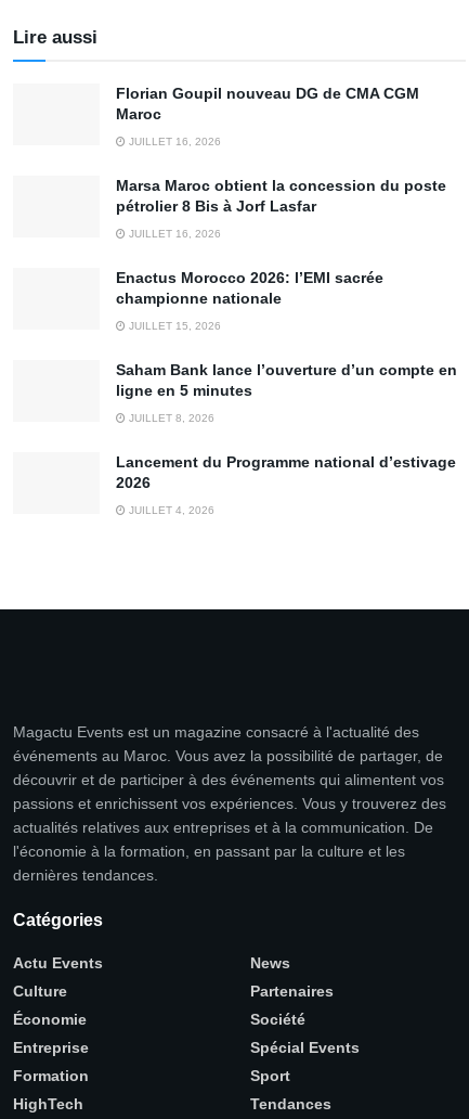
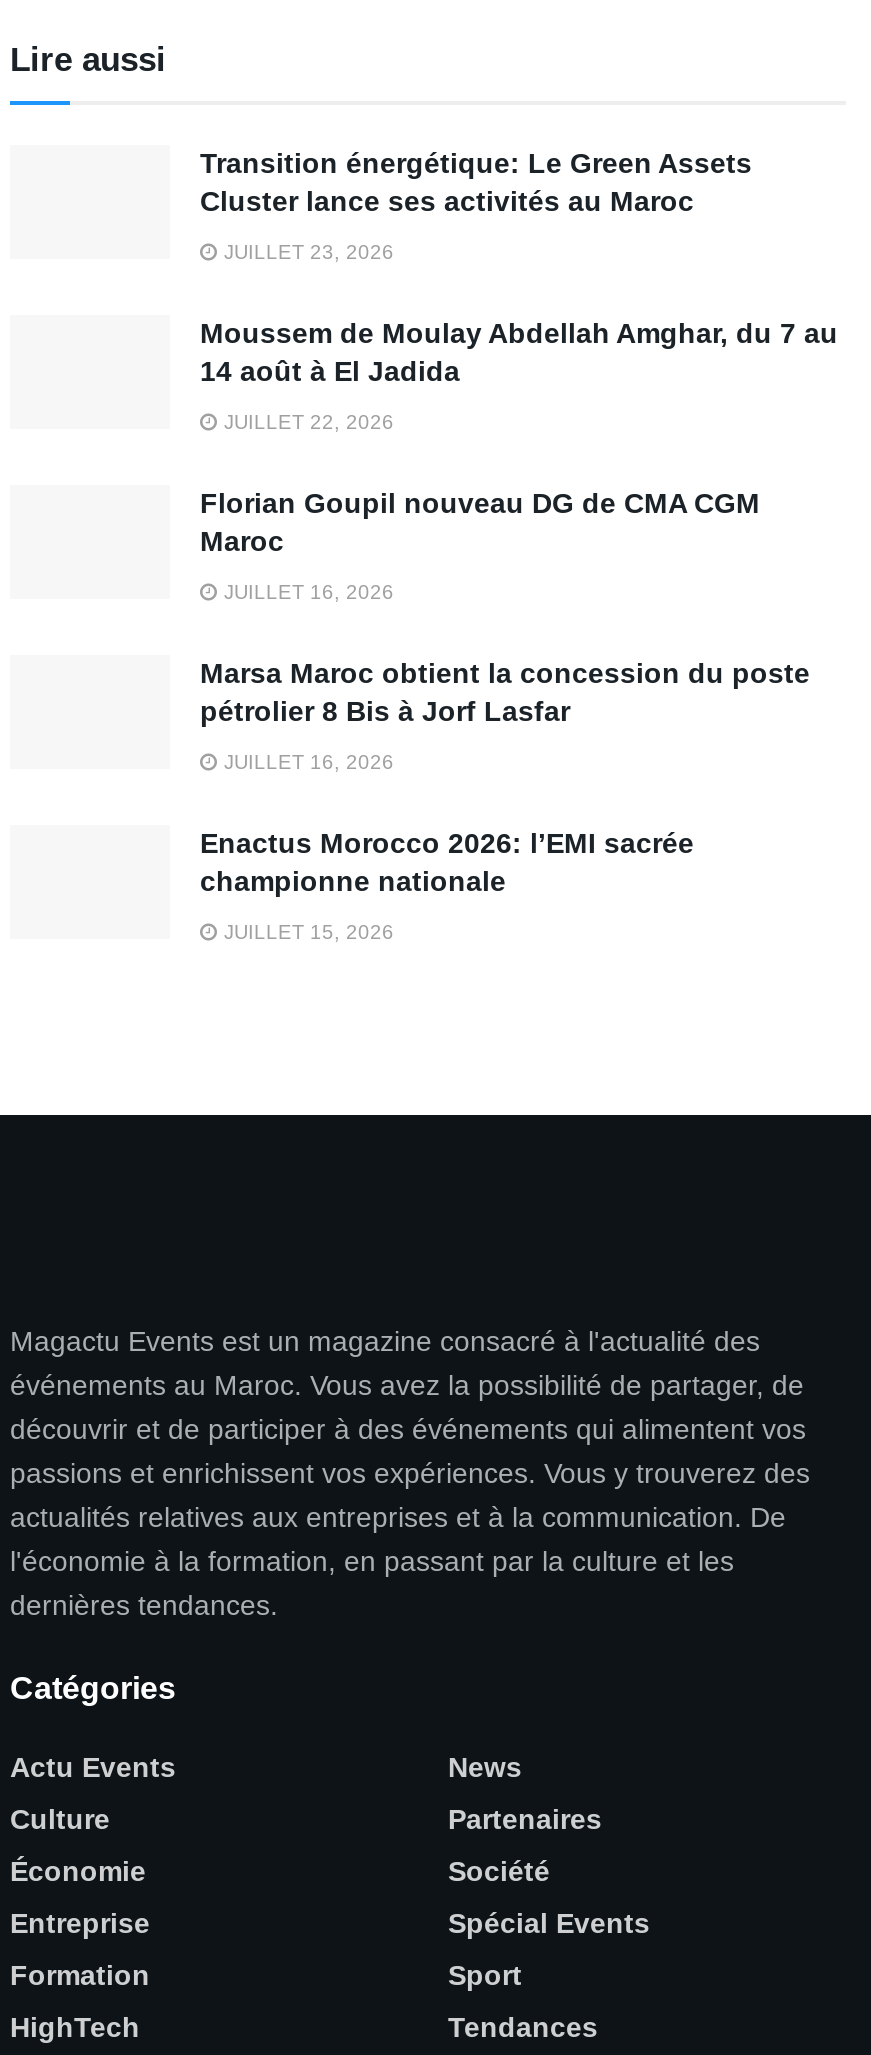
+ Transition énergétique: Le Green Assets
+ Cluster lance ses activités au Maroc
+ JUILLET 23, 2026
+ Moussem de Moulay Abdellah Amghar, du 7 au
+ 14 août à El Jadida
+ JUILLET 22, 2026

moved down: Florian Goupil nouveau DG de CMA CGM | Maroc | JUILLET 16, 2026 | ... | championne nationale | JUILLET 15, 2026

- Saham Bank lance l’ouverture d’un compte en
- ligne en 5 minutes
- JUILLET 8, 2026
- Lancement du Programme national d’estivage
- 2026
- JUILLET 4, 2026
